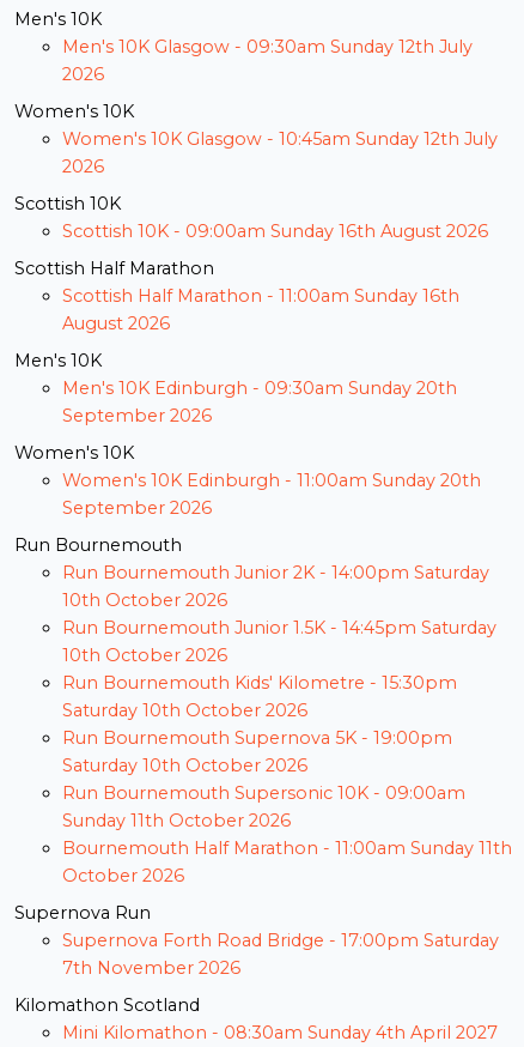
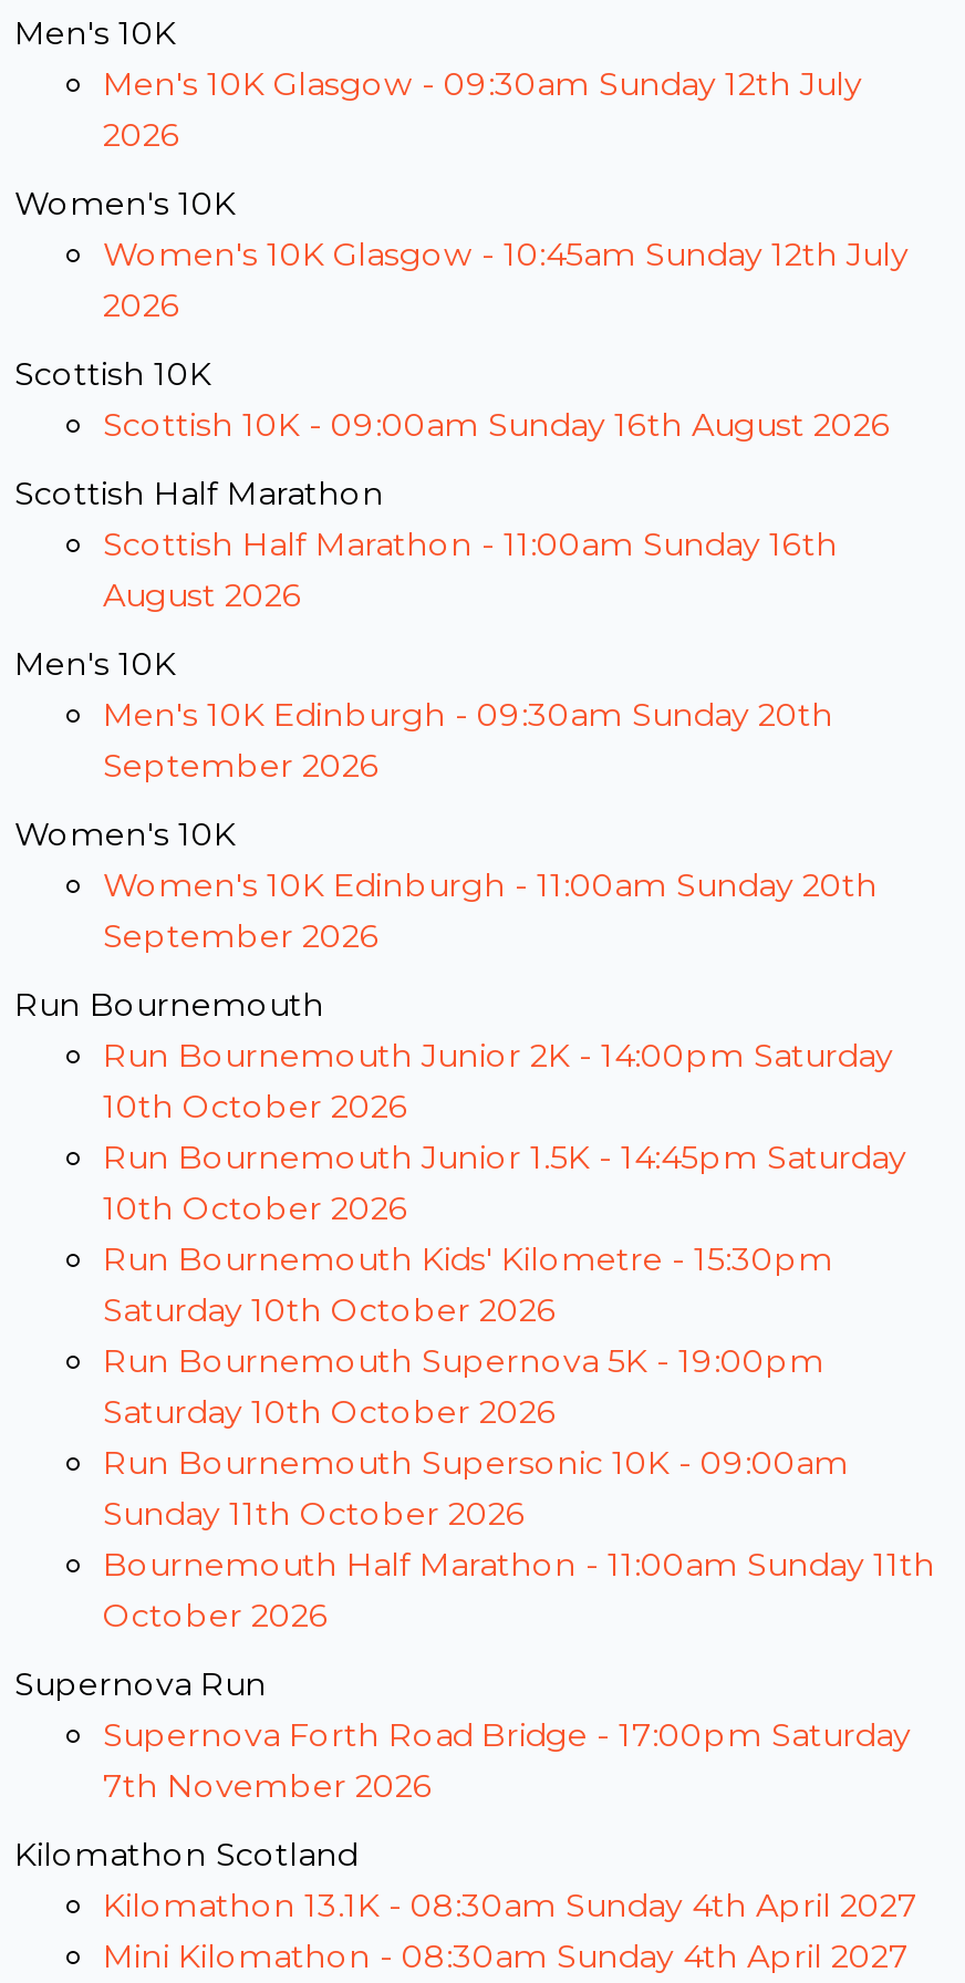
+ Kilomathon 13.1K - 08:30am Sunday 4th April 2027
